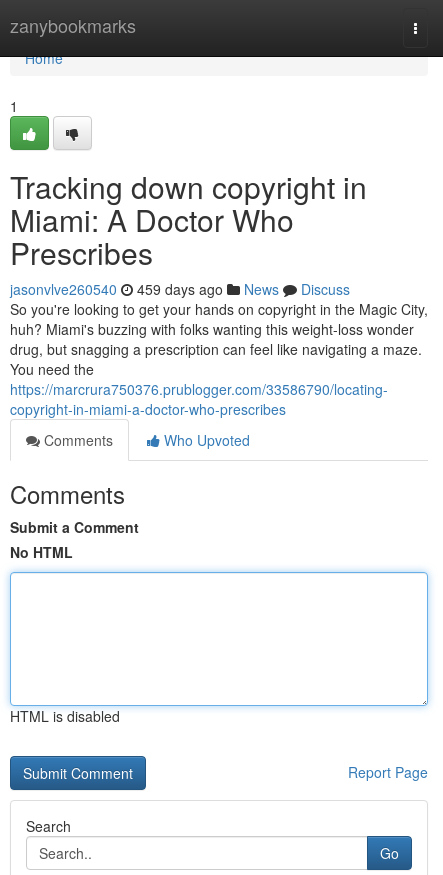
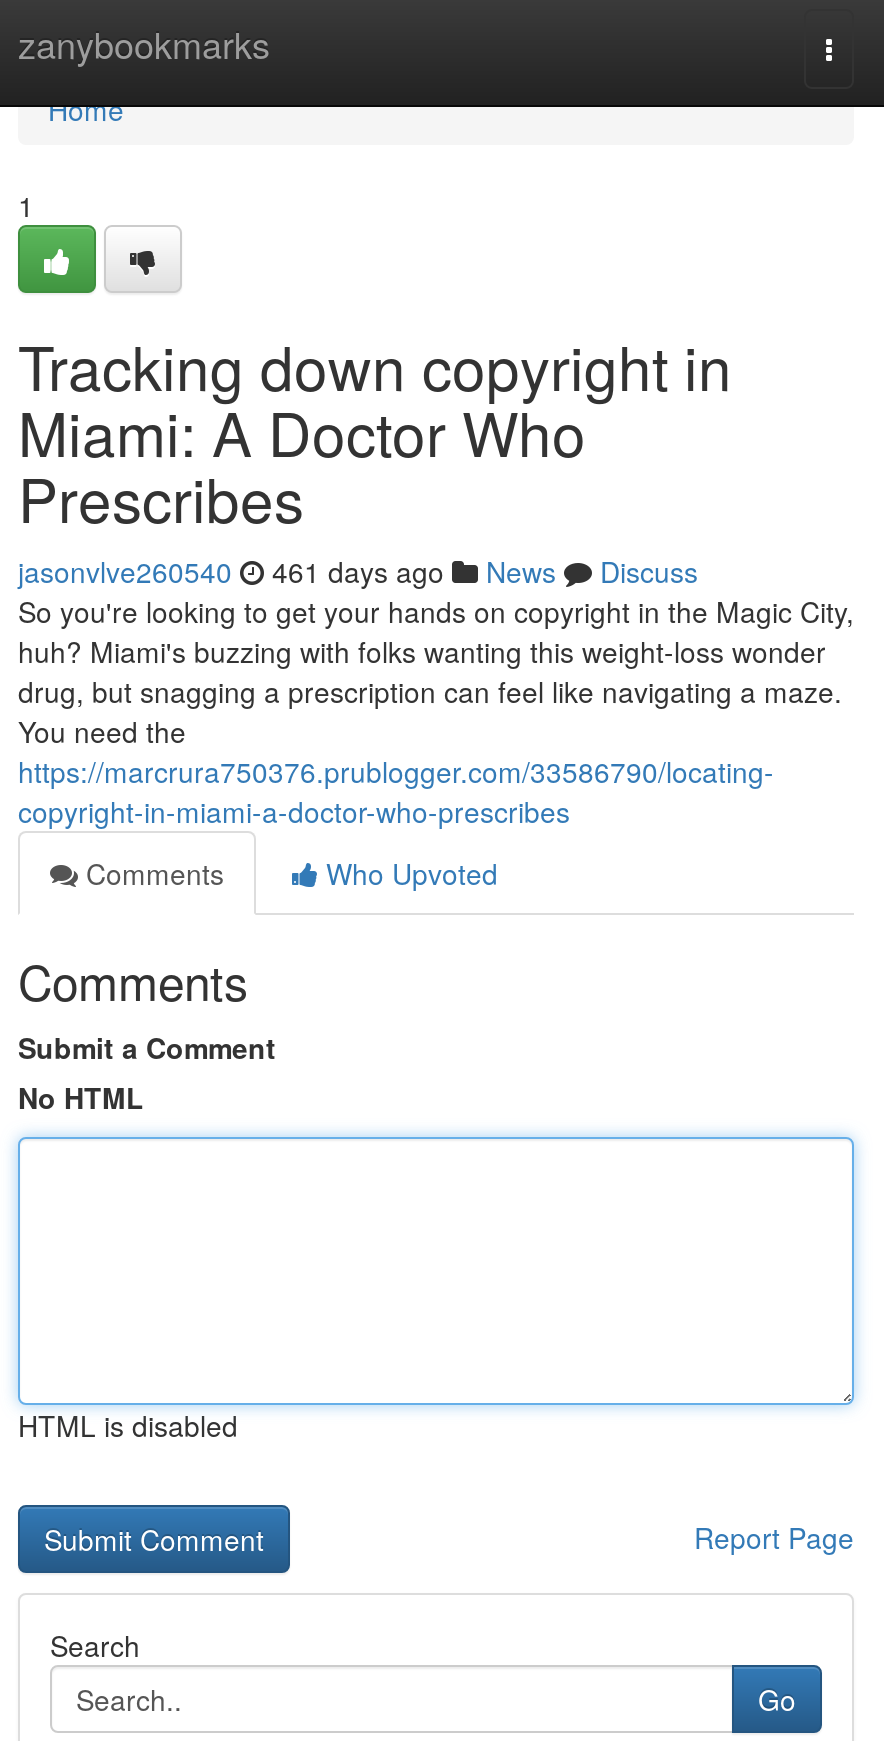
- jasonvlve260540 459 days ago News Discuss
+ jasonvlve260540 461 days ago News Discuss
